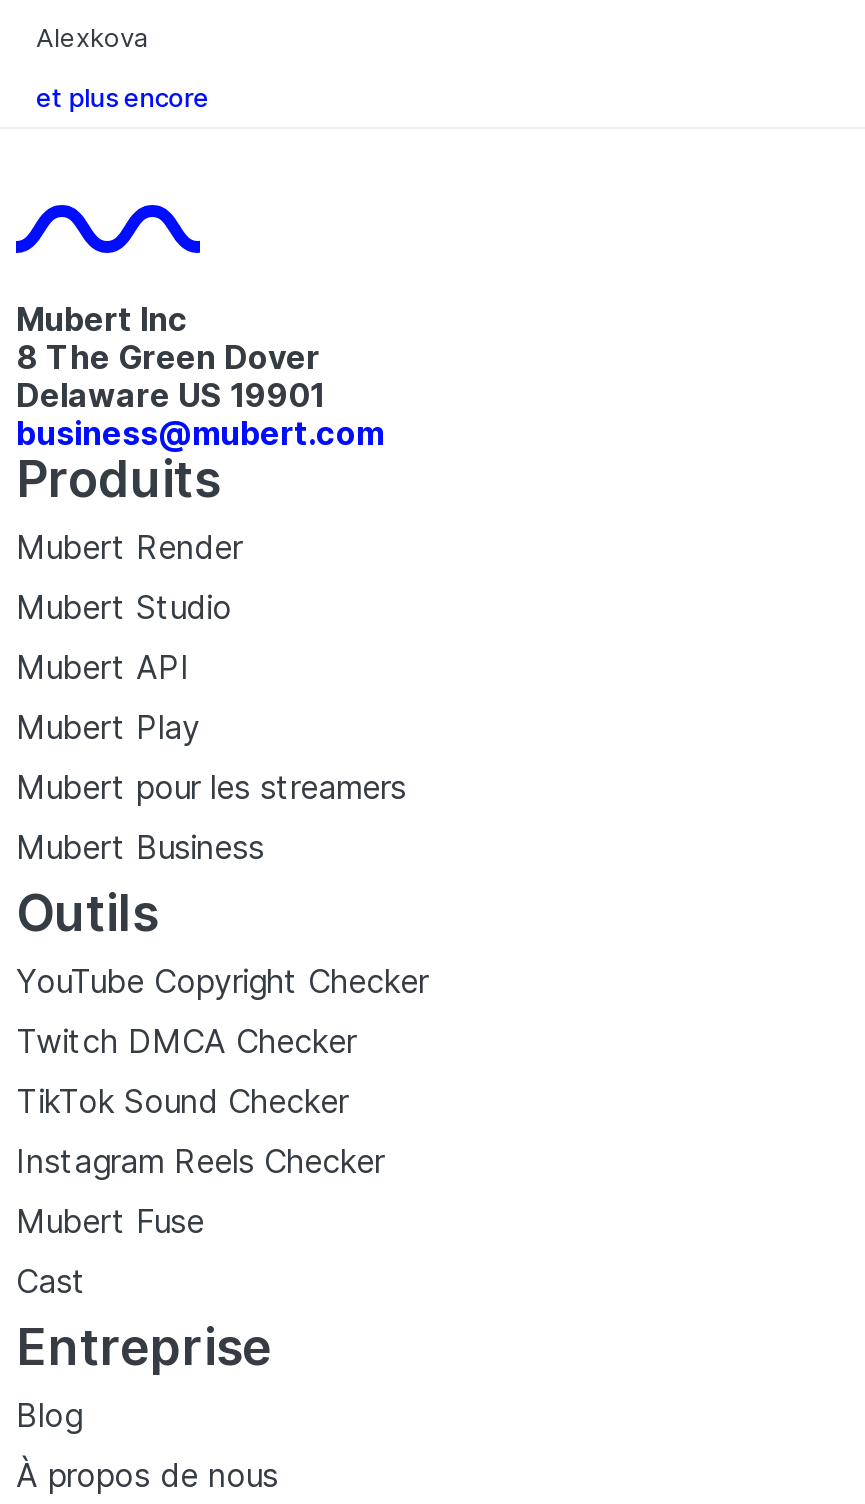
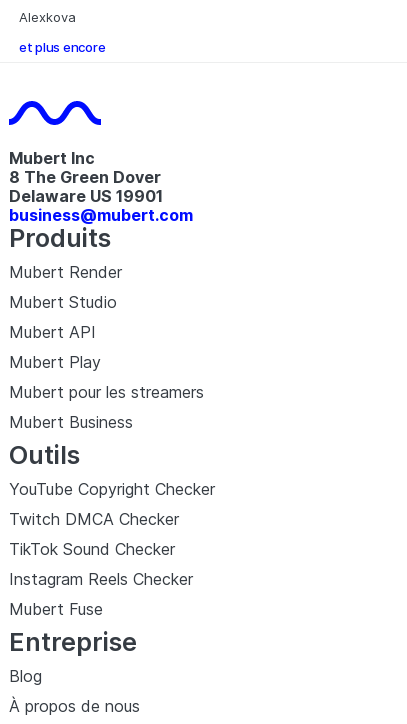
- Cast
